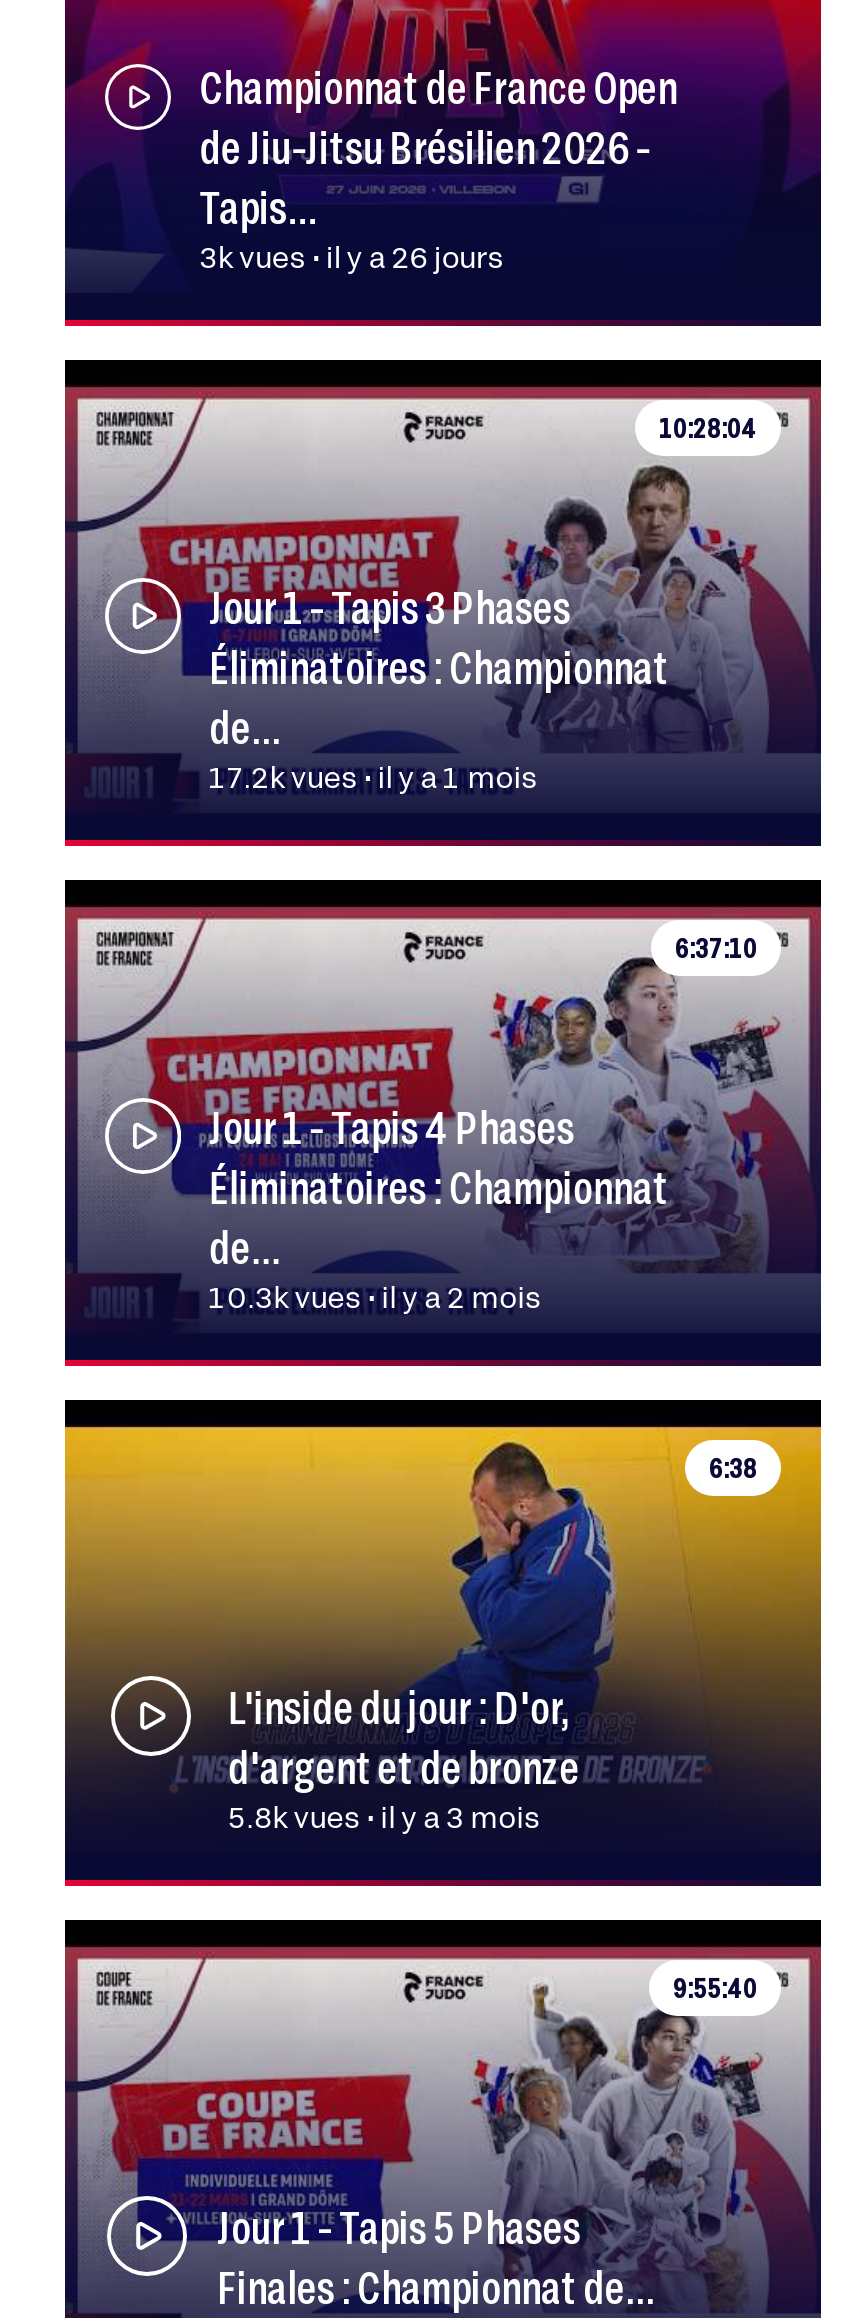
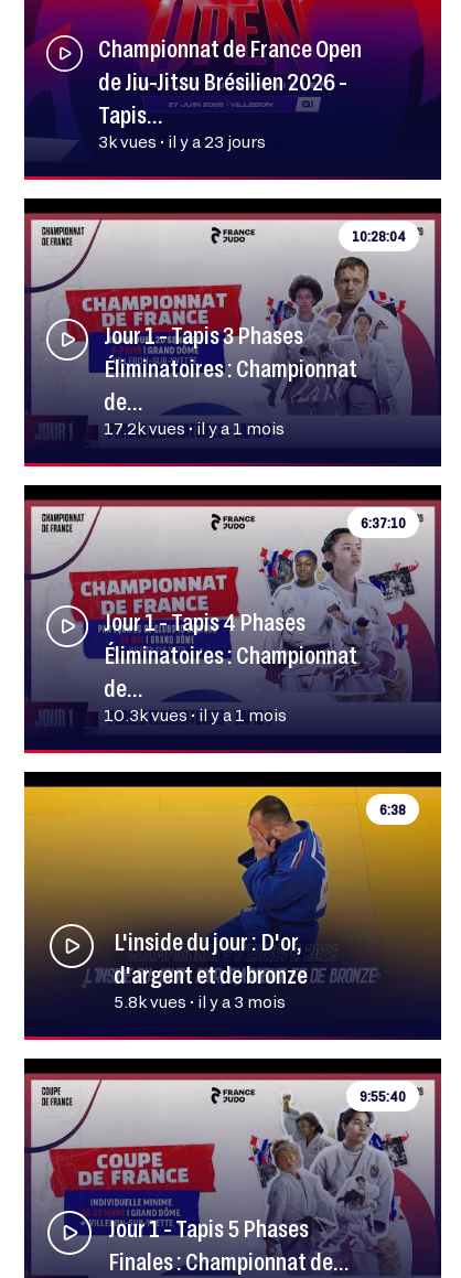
- 3k vues • il y a 26 jours
+ 3k vues • il y a 23 jours

- 10.3k vues • il y a 2 mois
+ 10.3k vues • il y a 1 mois
